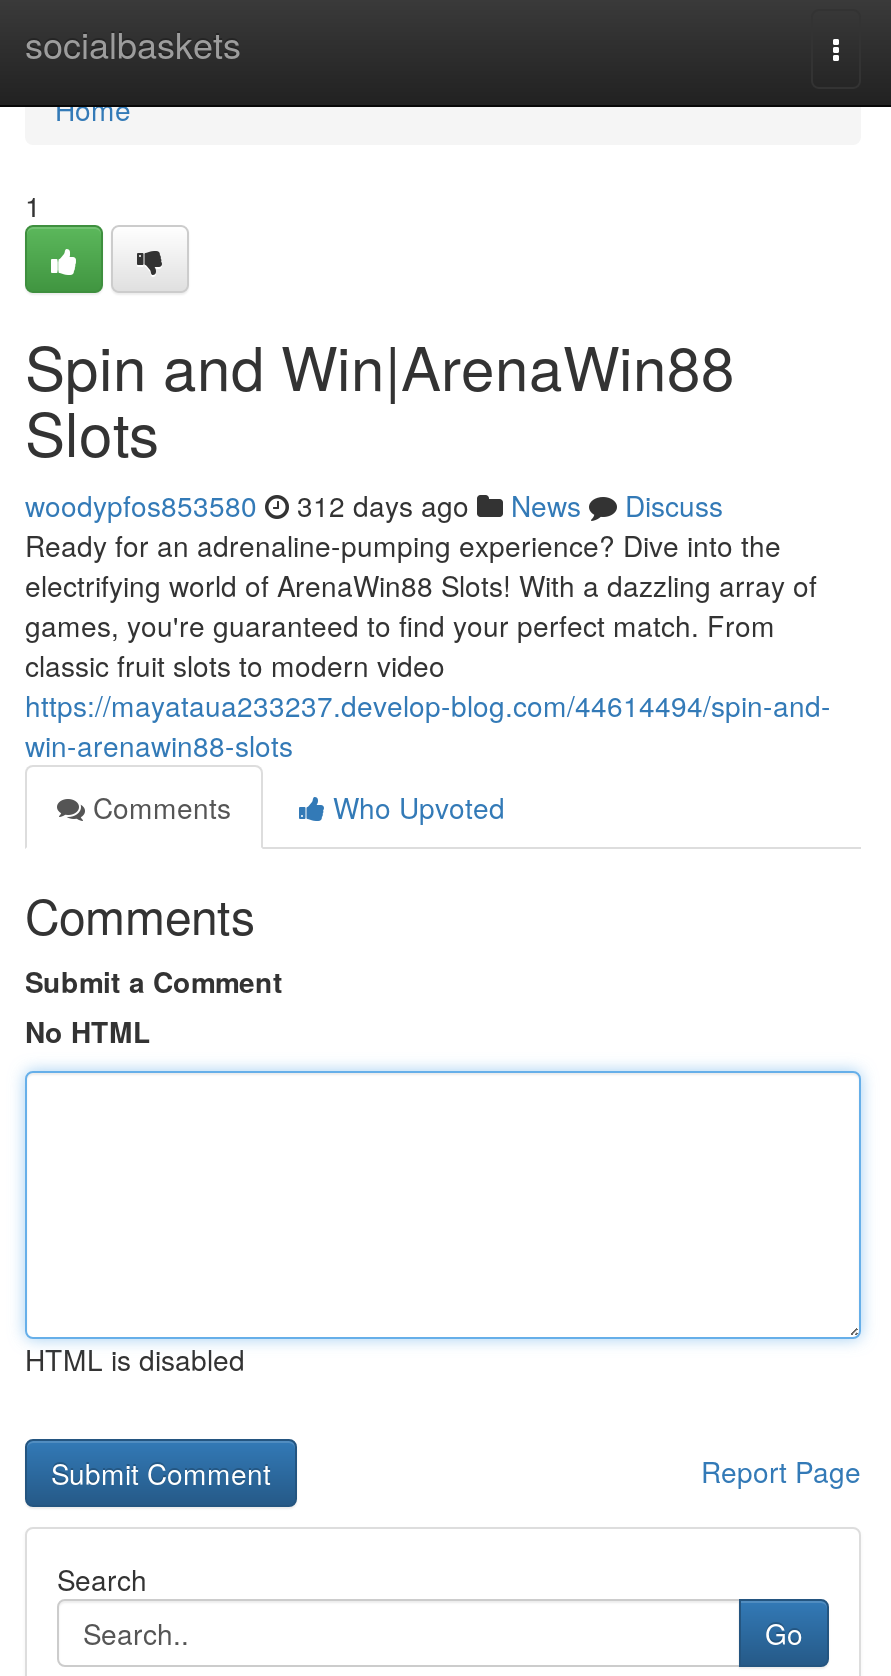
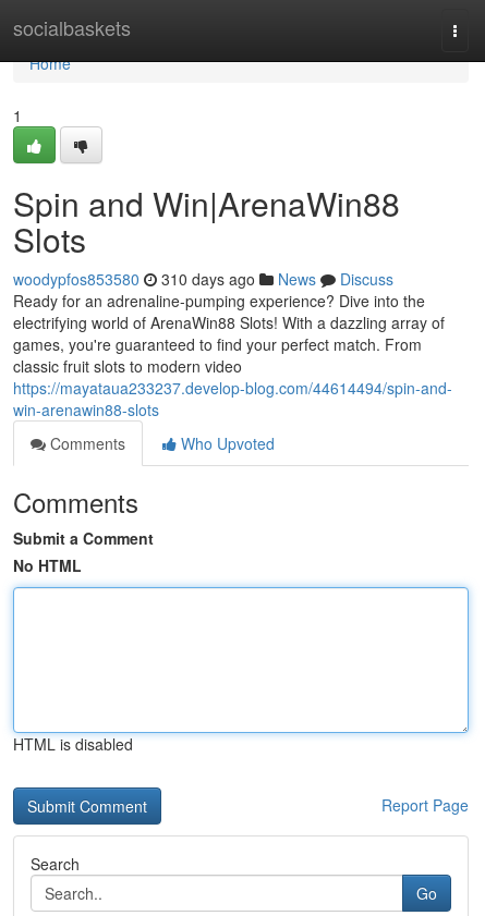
- woodypfos853580 312 days ago News Discuss
+ woodypfos853580 310 days ago News Discuss
